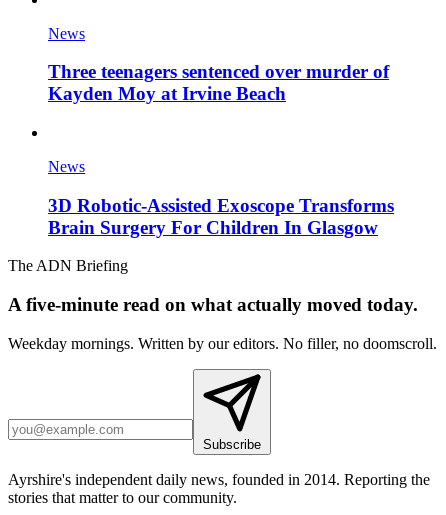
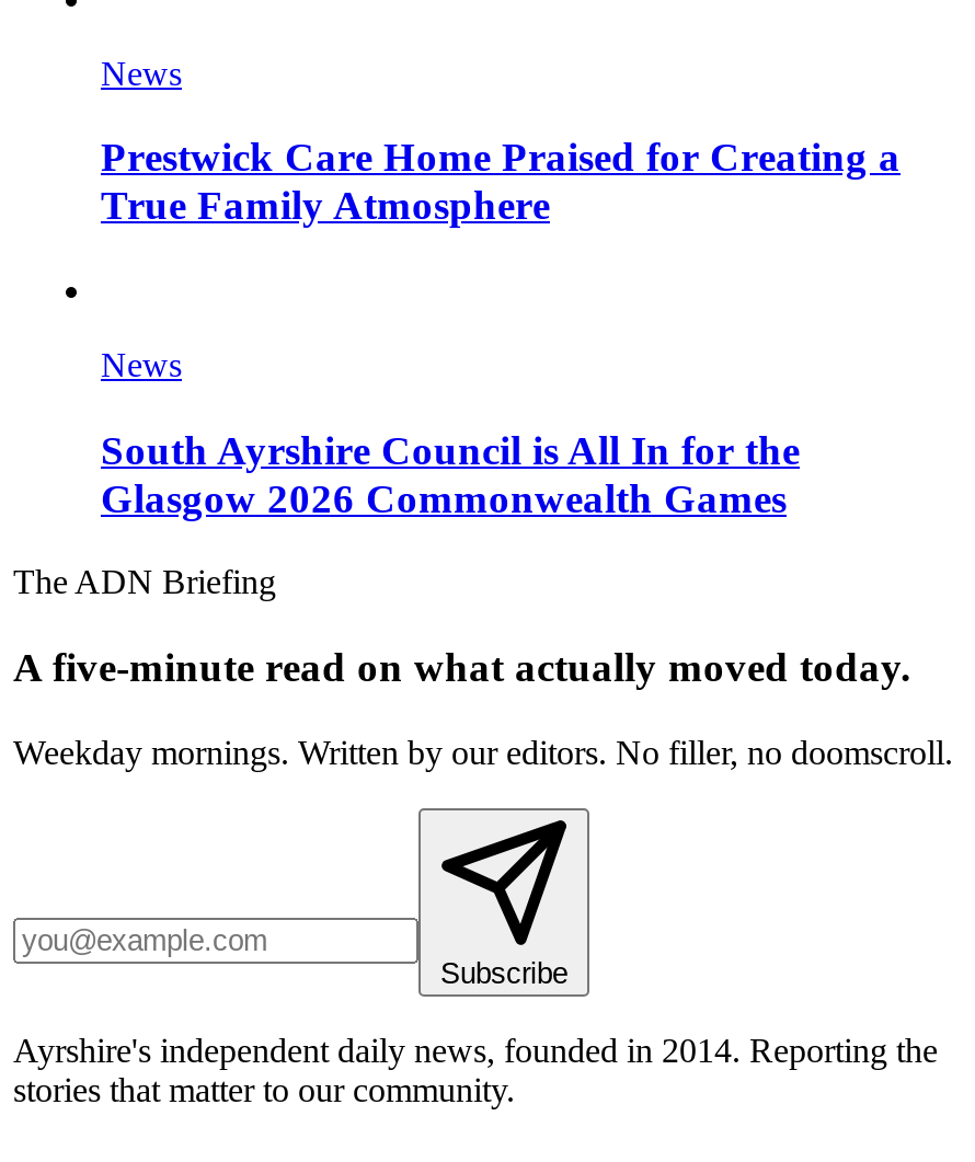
- Three teenagers sentenced over murder of
- Kayden Moy at Irvine Beach
+ Prestwick Care Home Praised for Creating a
+ True Family Atmosphere

- 3D Robotic-Assisted Exoscope Transforms
- Brain Surgery For Children In Glasgow
+ South Ayrshire Council is All In for the
+ Glasgow 2026 Commonwealth Games
